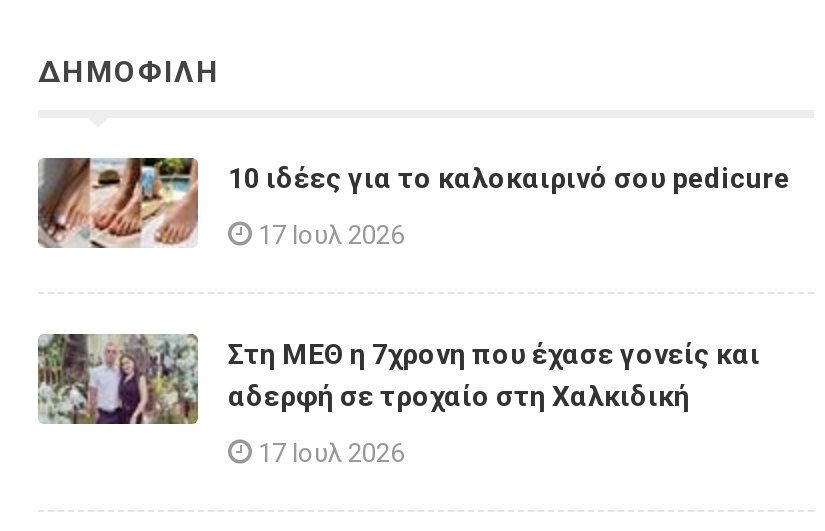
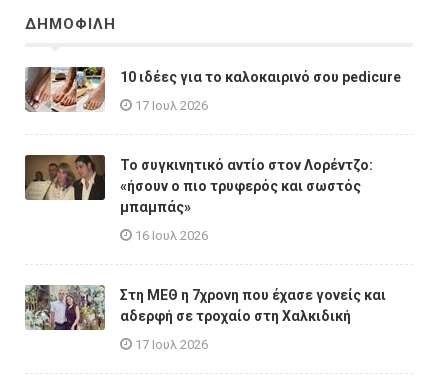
+ [image]
+ Το συγκινητικό αντίο στον Λορέντζο:
+ «ήσουν ο πιο τρυφερός και σωστός
+ μπαμπάς»
+ 16 Ιουλ 2026
